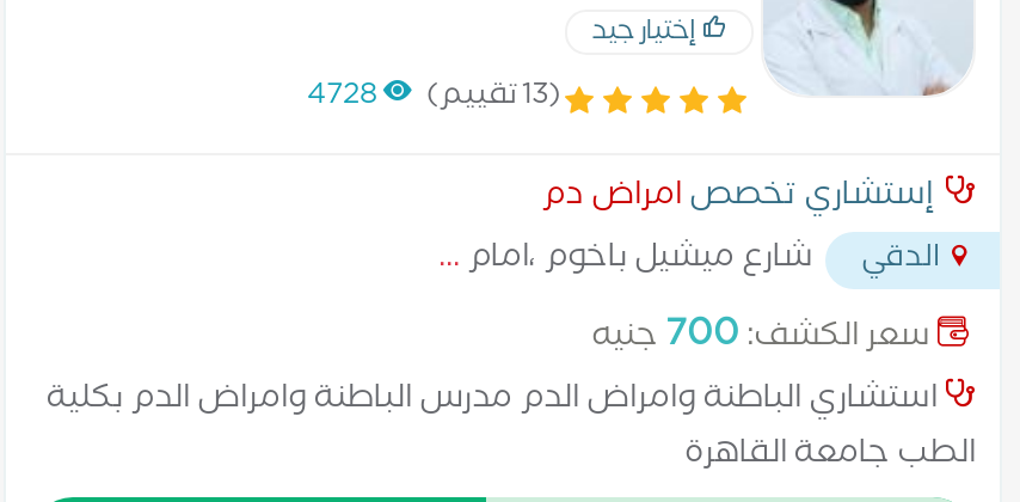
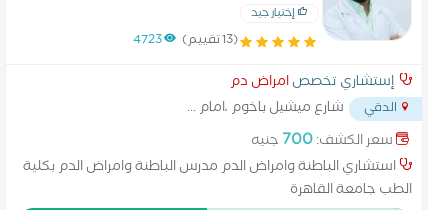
- 4728
+ 4723
